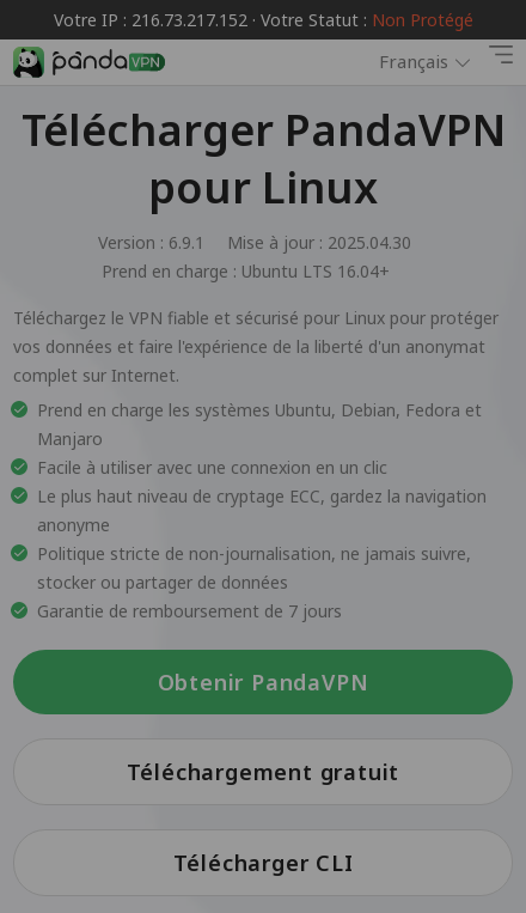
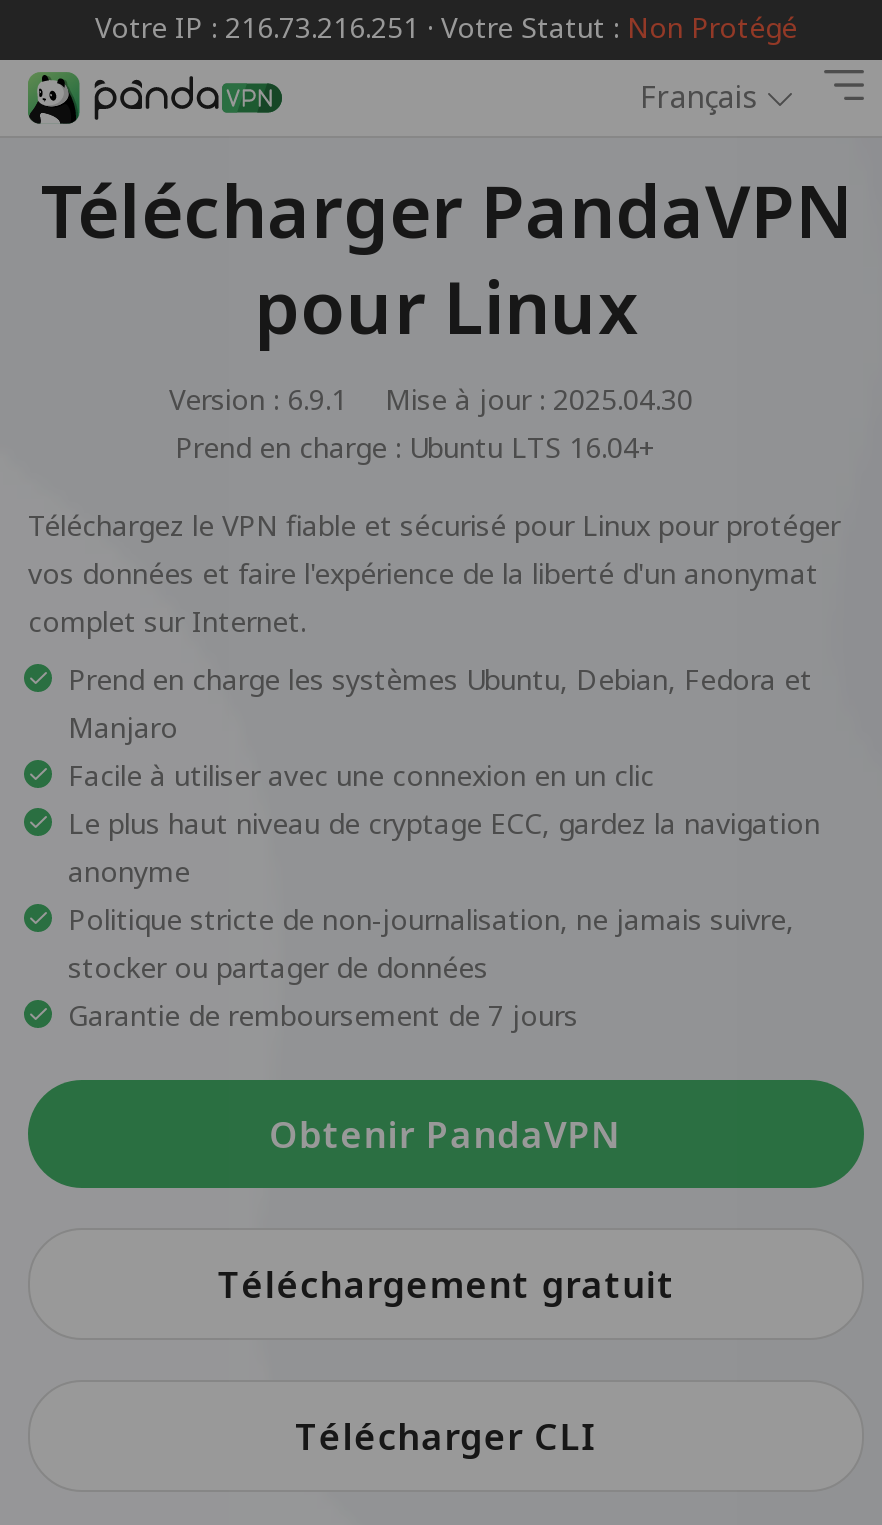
- Votre IP : 216.73.217.152 · Votre Statut : Non Protégé
+ Votre IP : 216.73.216.251 · Votre Statut : Non Protégé
